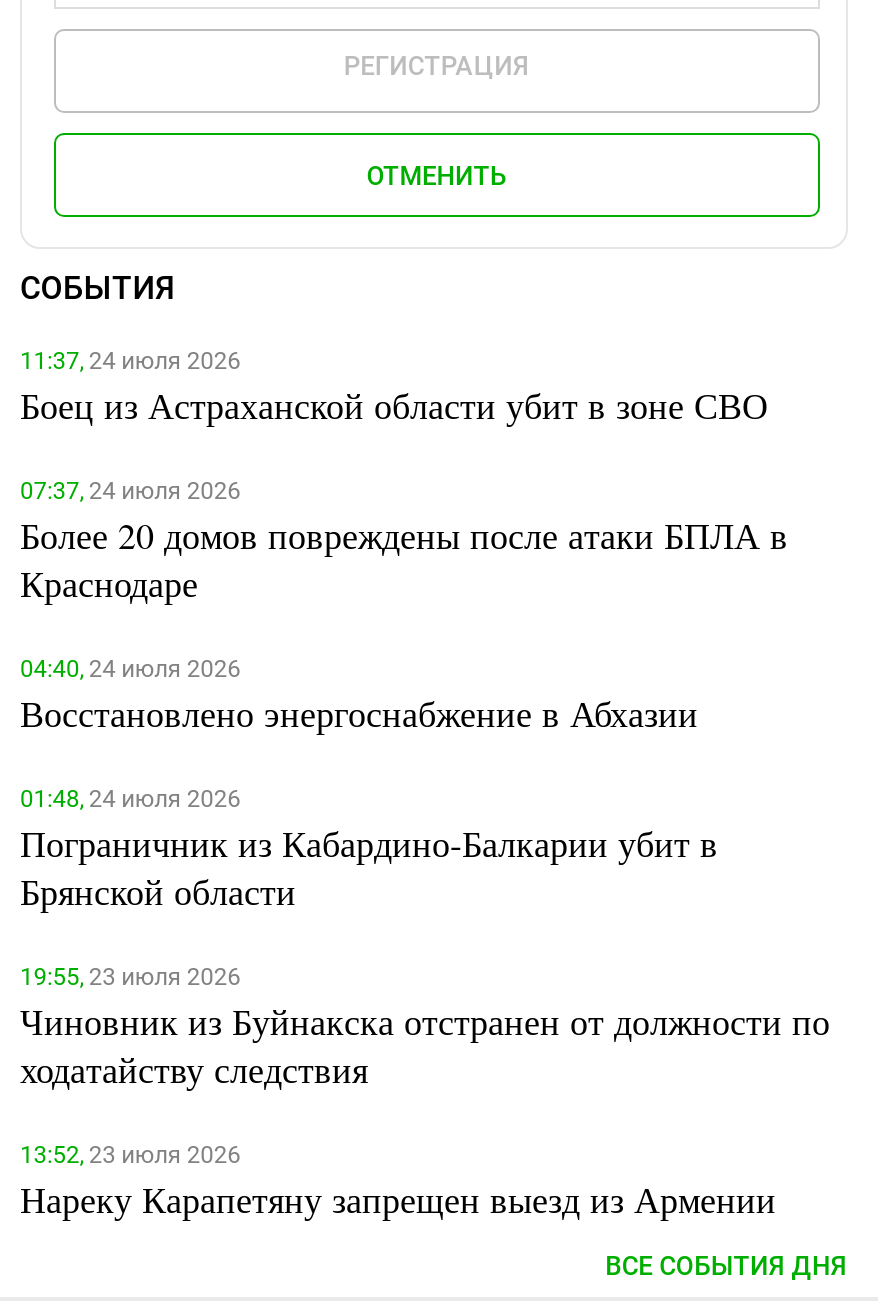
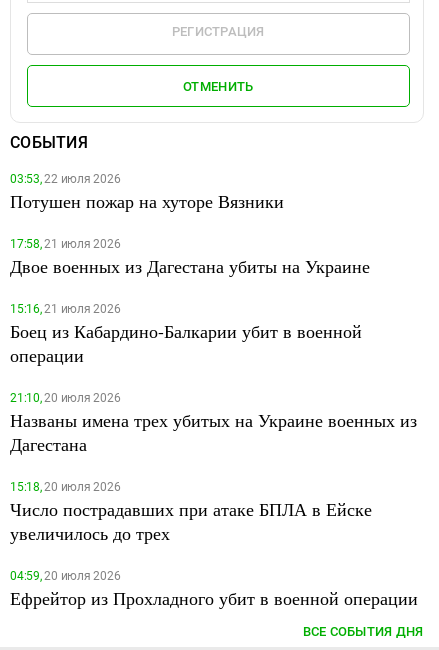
- 11:37, 24 июля 2026
- Боец из Астраханской области убит в зоне СВО
+ 03:53, 22 июля 2026
+ Потушен пожар на хуторе Вязники

- 07:37, 24 июля 2026
- Более 20 домов повреждены после атаки БПЛА в
- Краснодаре
+ 17:58, 21 июля 2026
+ Двое военных из Дагестана убиты на Украине

- 04:40, 24 июля 2026
- Восстановлено энергоснабжение в Абхазии
+ 15:16, 21 июля 2026
+ Боец из Кабардино-Балкарии убит в военной
+ операции

- 01:48, 24 июля 2026
- Пограничник из Кабардино-Балкарии убит в
- Брянской области
+ 21:10, 20 июля 2026
+ Названы имена трех убитых на Украине военных из
+ Дагестана

- 19:55, 23 июля 2026
- Чиновник из Буйнакска отстранен от должности по
- ходатайству следствия
+ 15:18, 20 июля 2026
+ Число пострадавших при атаке БПЛА в Ейске
+ увеличилось до трех

- 13:52, 23 июля 2026
- Нареку Карапетяну запрещен выезд из Армении
+ 04:59, 20 июля 2026
+ Ефрейтор из Прохладного убит в военной операции
